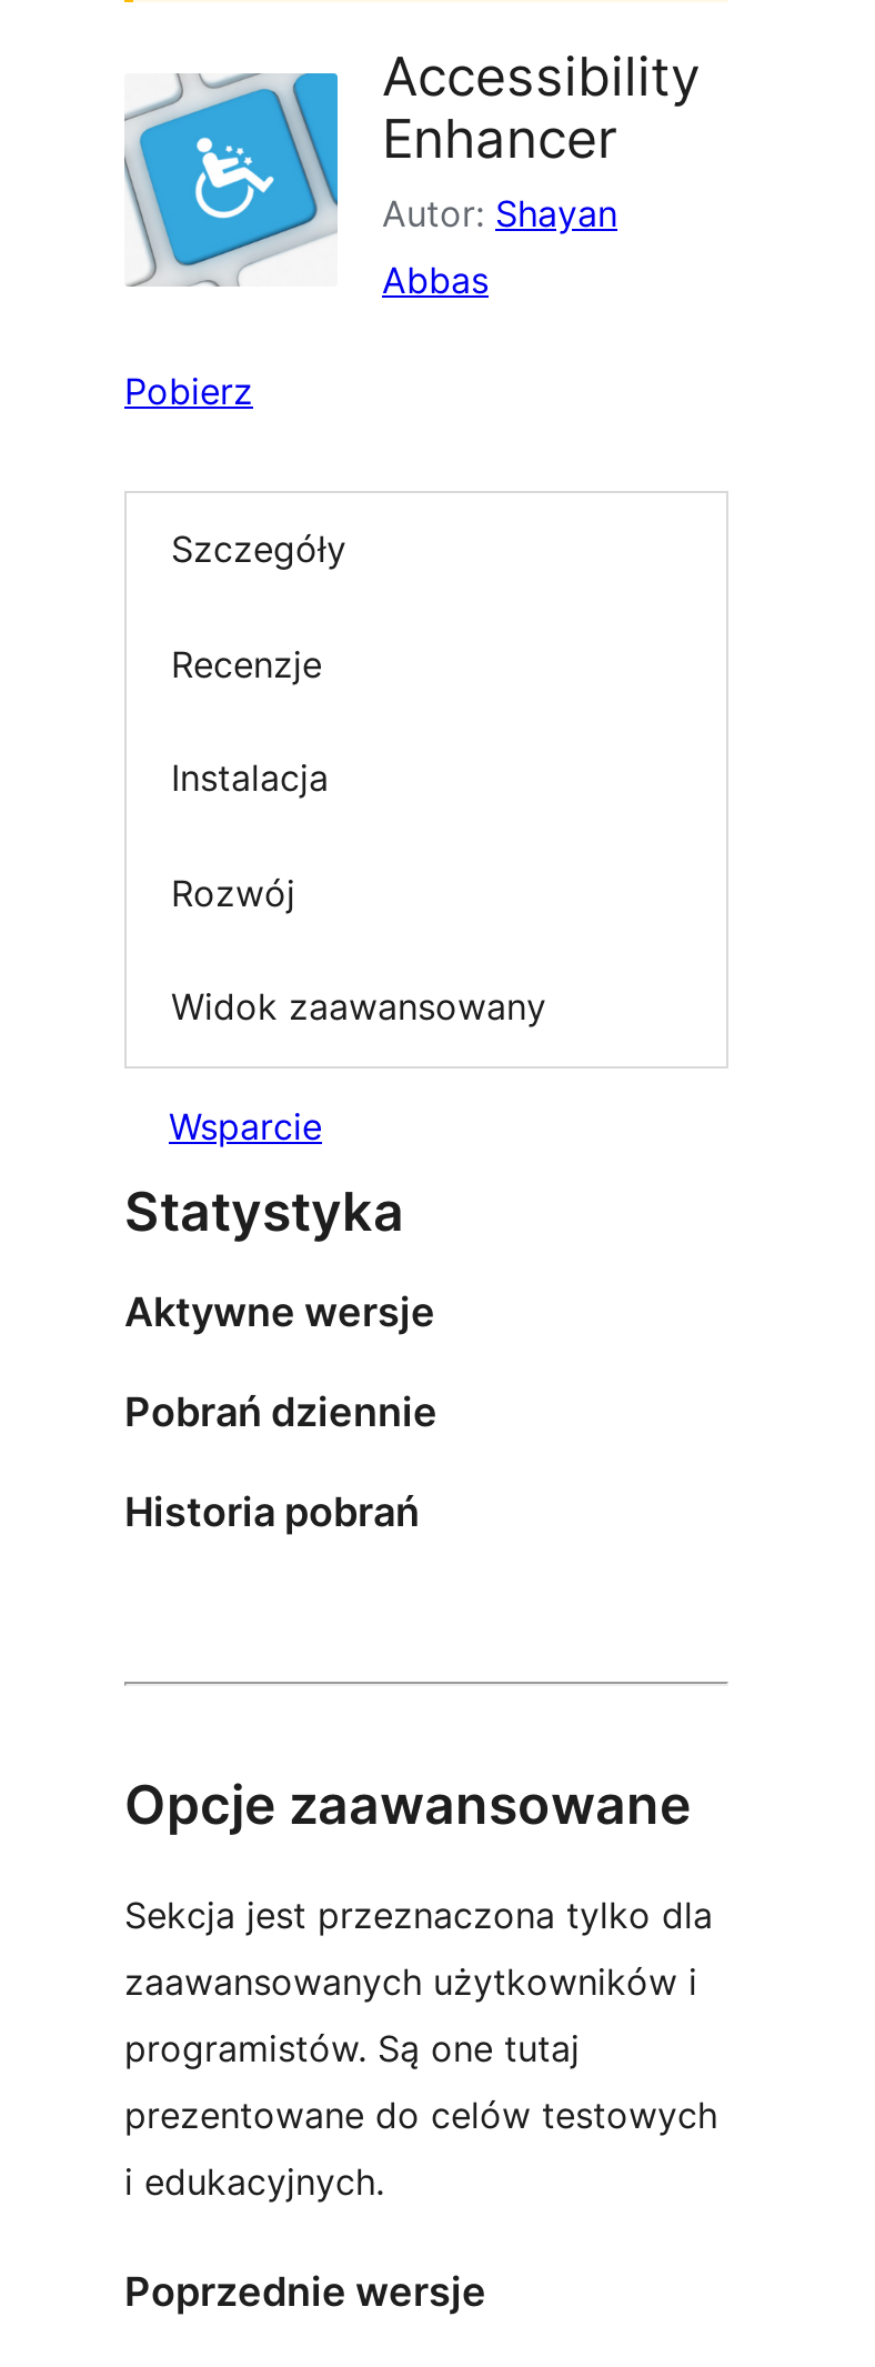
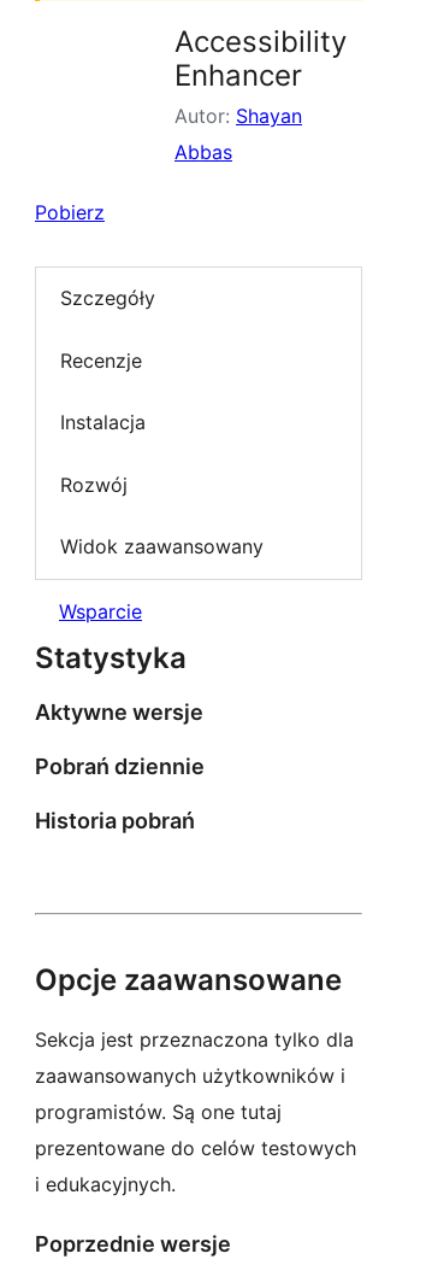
- [image]
